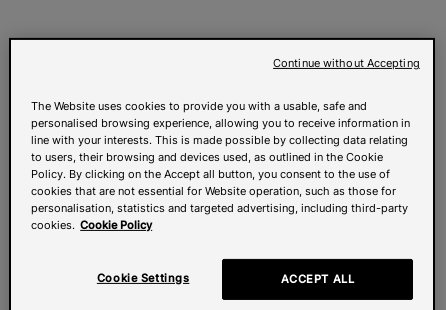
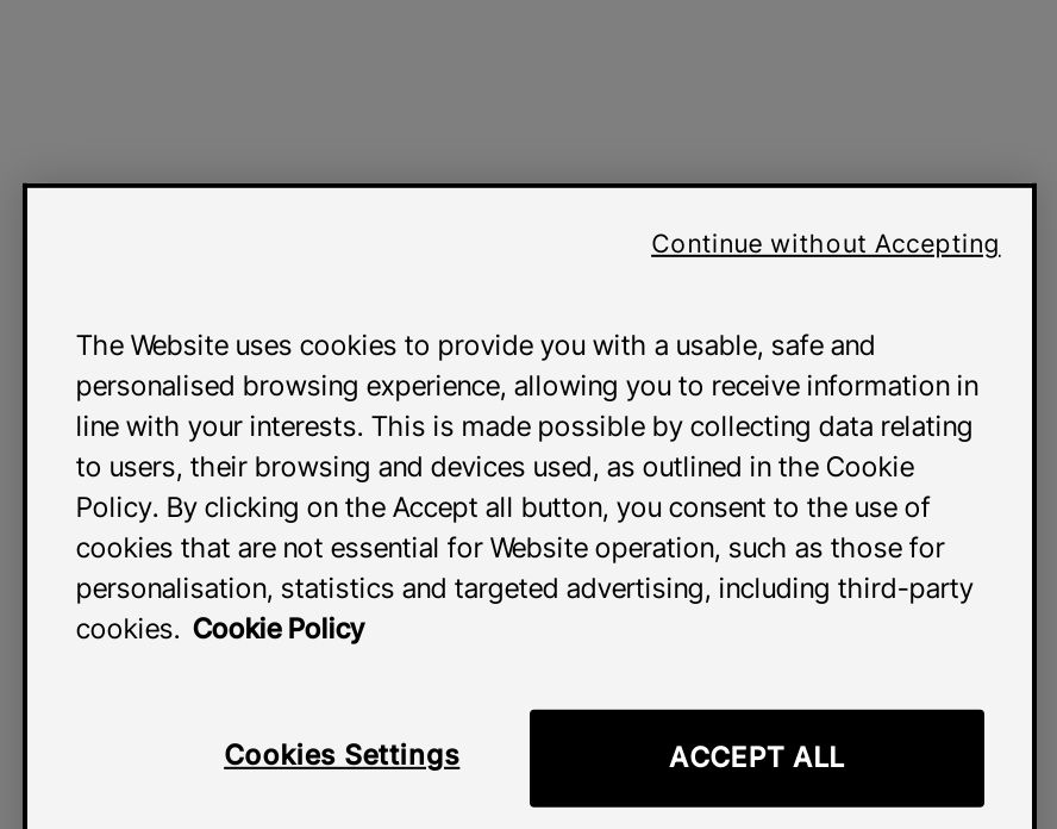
- Cookie Settings
+ Cookies Settings
